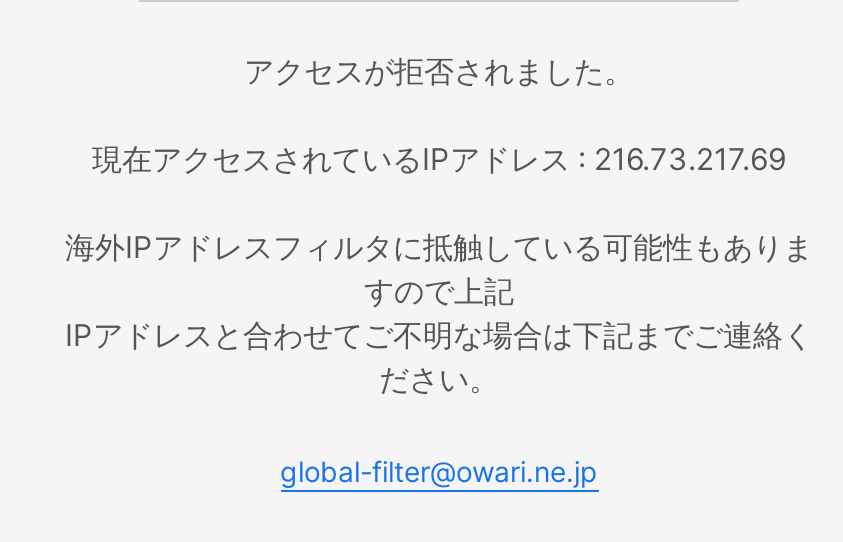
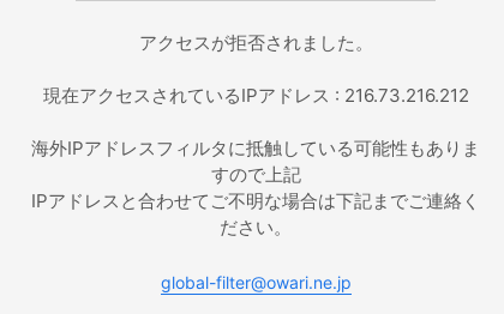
- 現在アクセスされているIPアドレス : 216.73.217.69
+ 現在アクセスされているIPアドレス : 216.73.216.212
